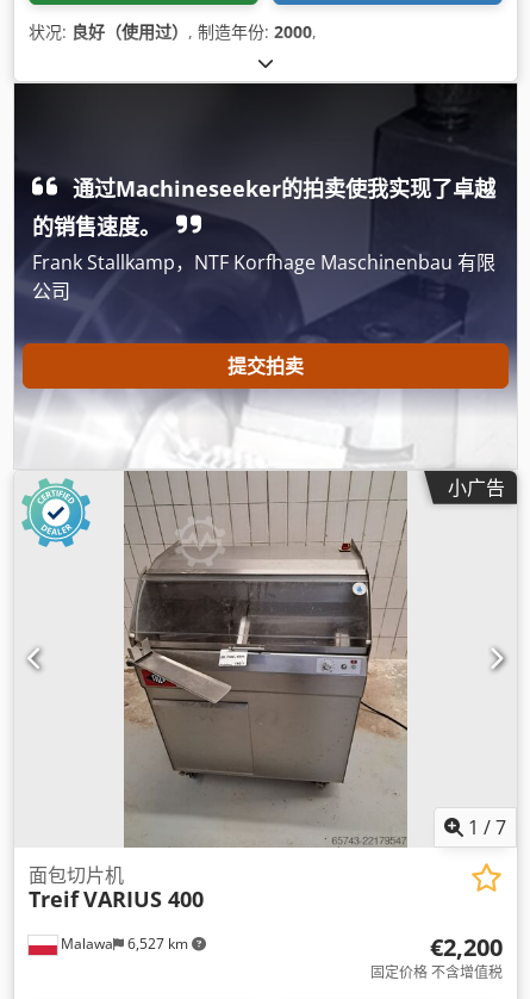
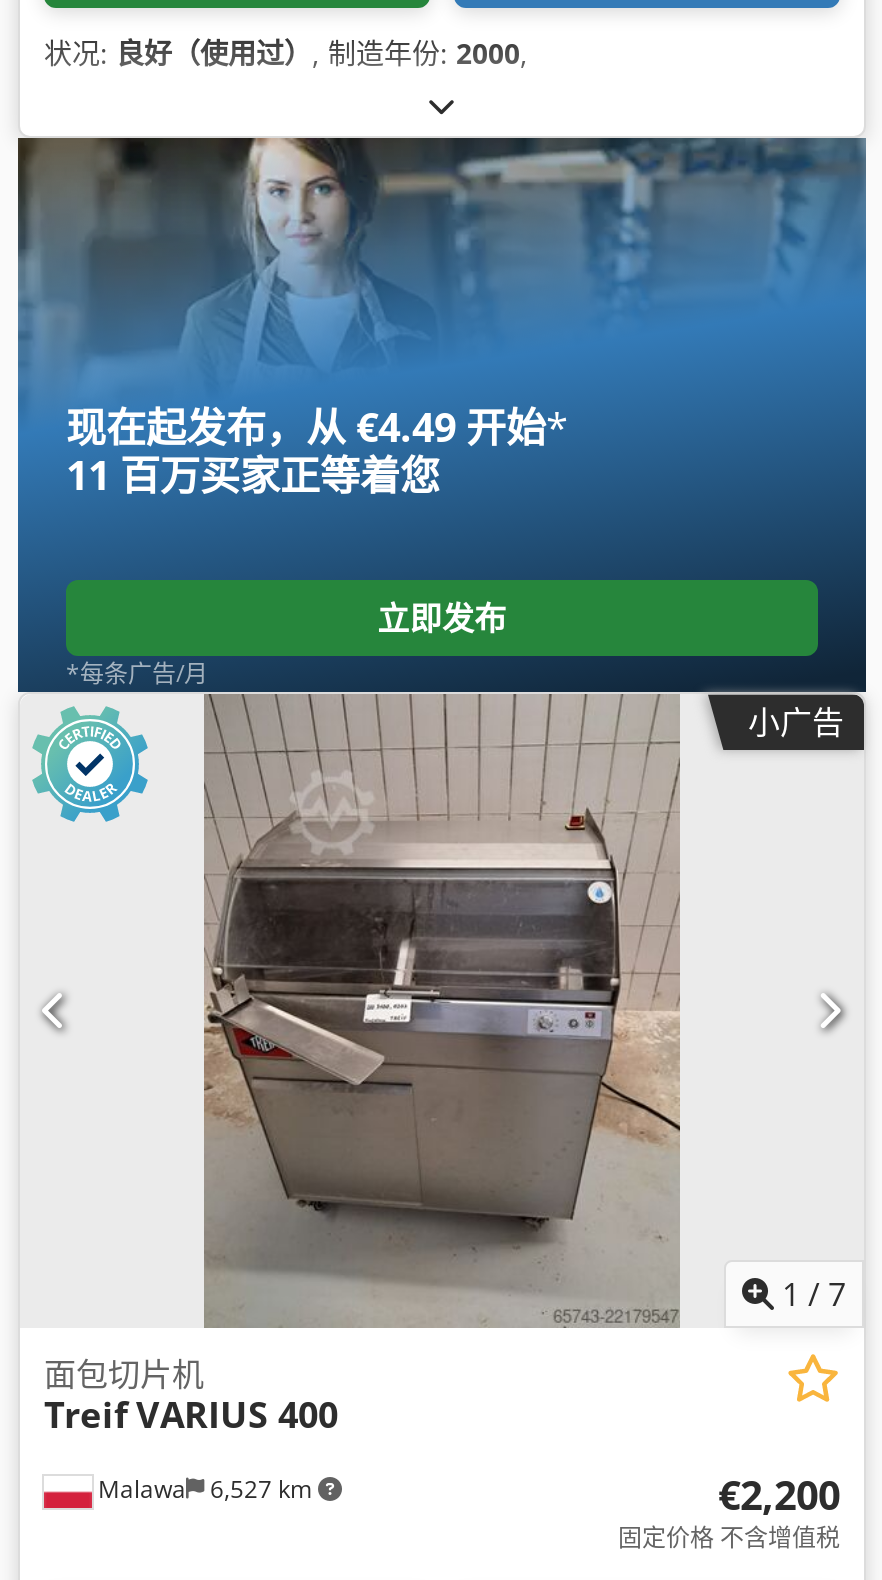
- [image]
- 通过Machineseeker的拍卖使我实现了卓越
- 的销售速度。
- Frank Stallkamp，NTF Korfhage Maschinenbau 有限
- 公司
+ [image]
+ 现在起发布，从 €4.49 开始*
+ 11 百万买家正等着您

- 提交拍卖
+ 立即发布
+ *每条广告/月
